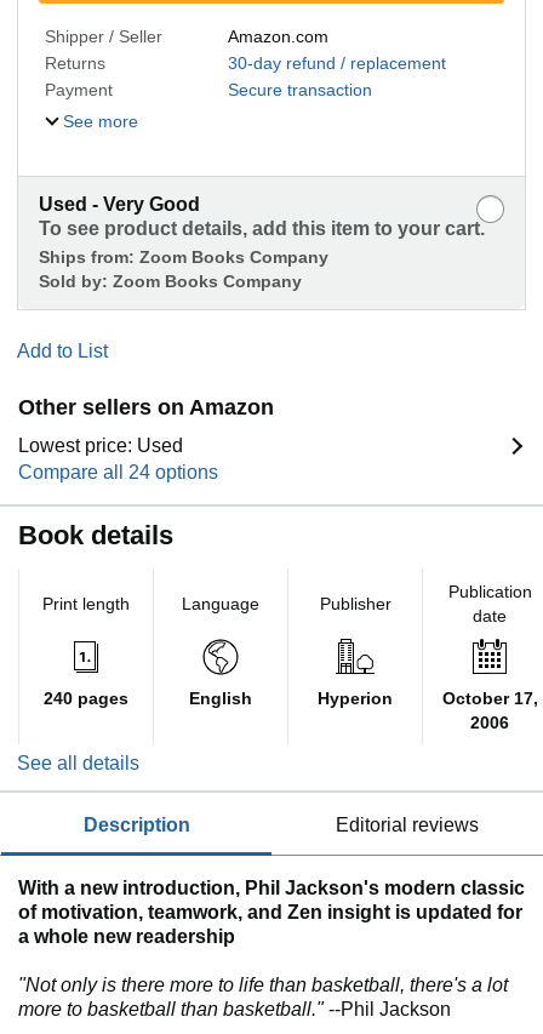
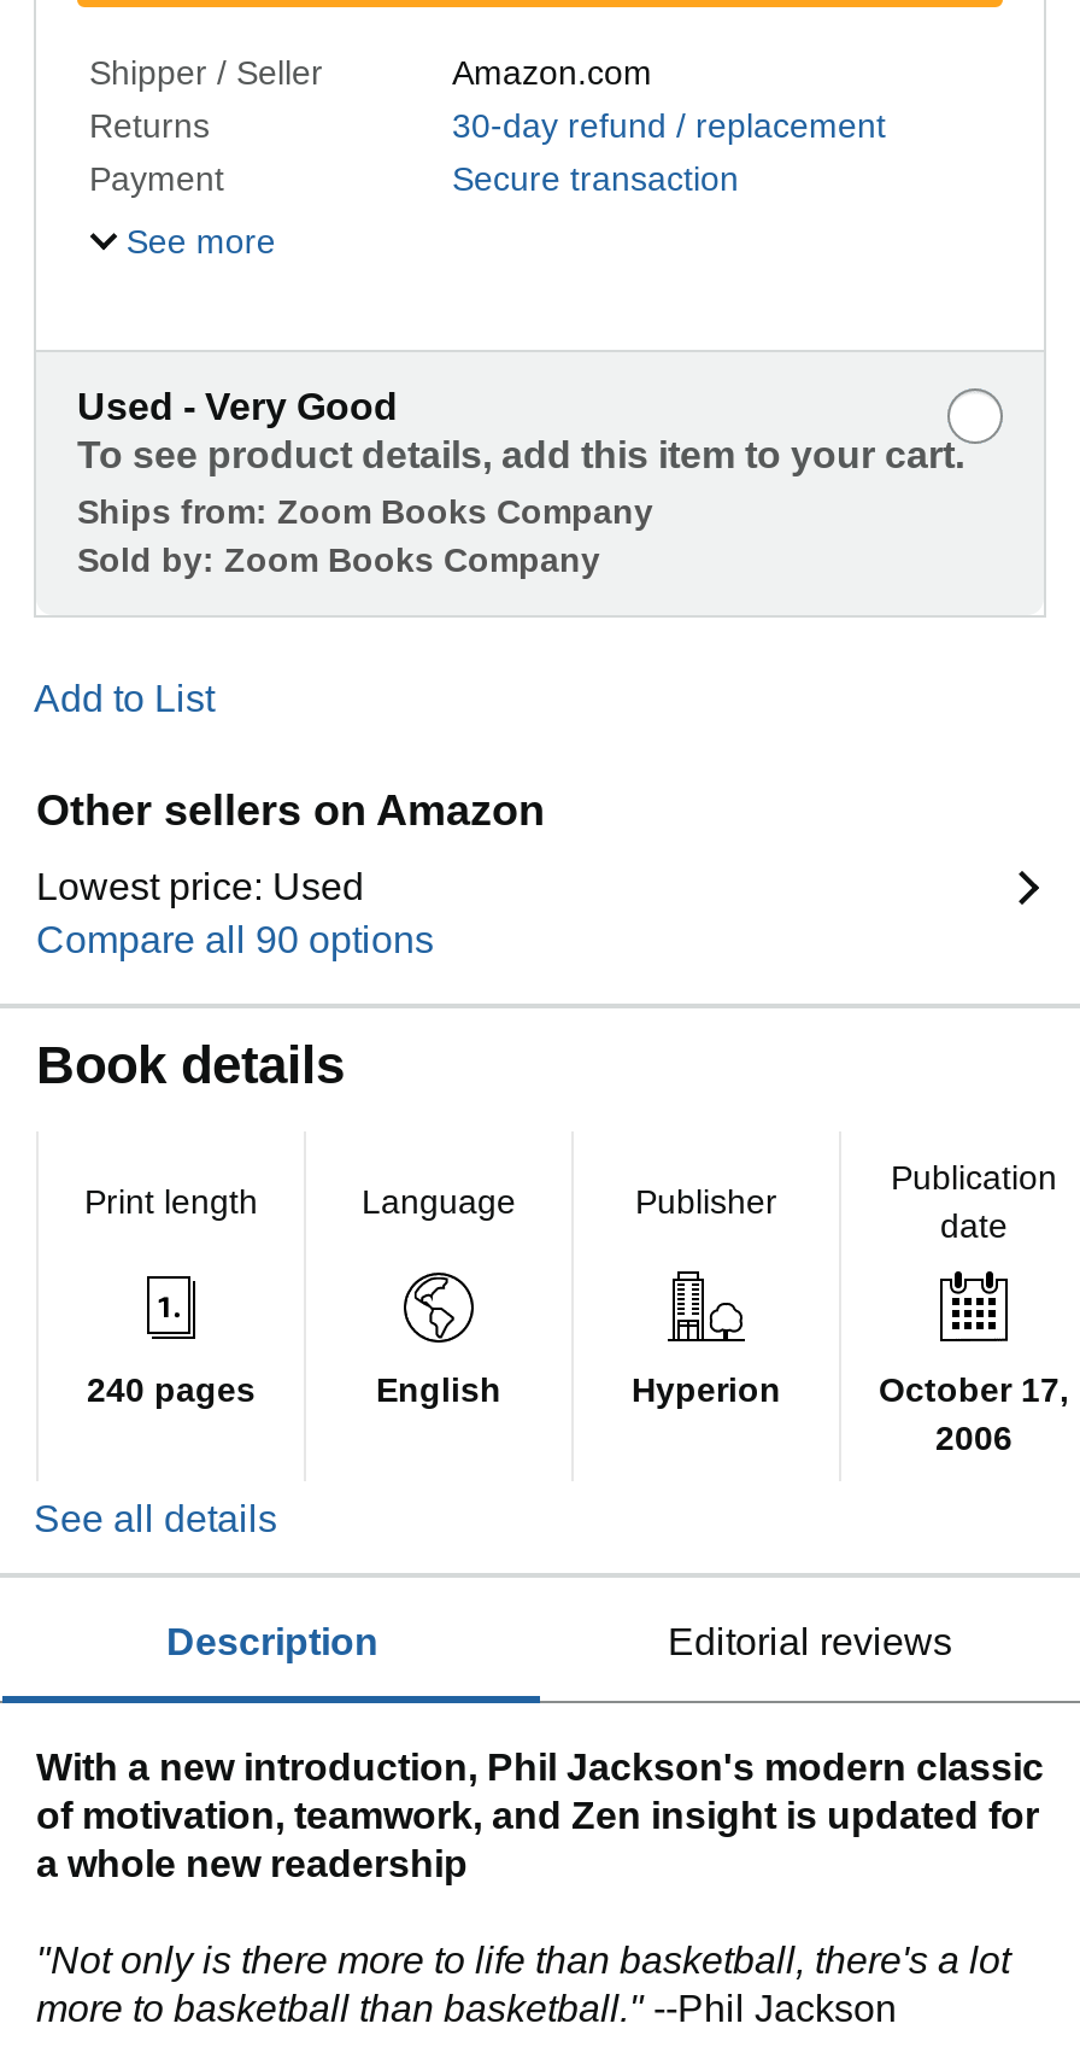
- Compare all 24 options
+ Compare all 90 options
